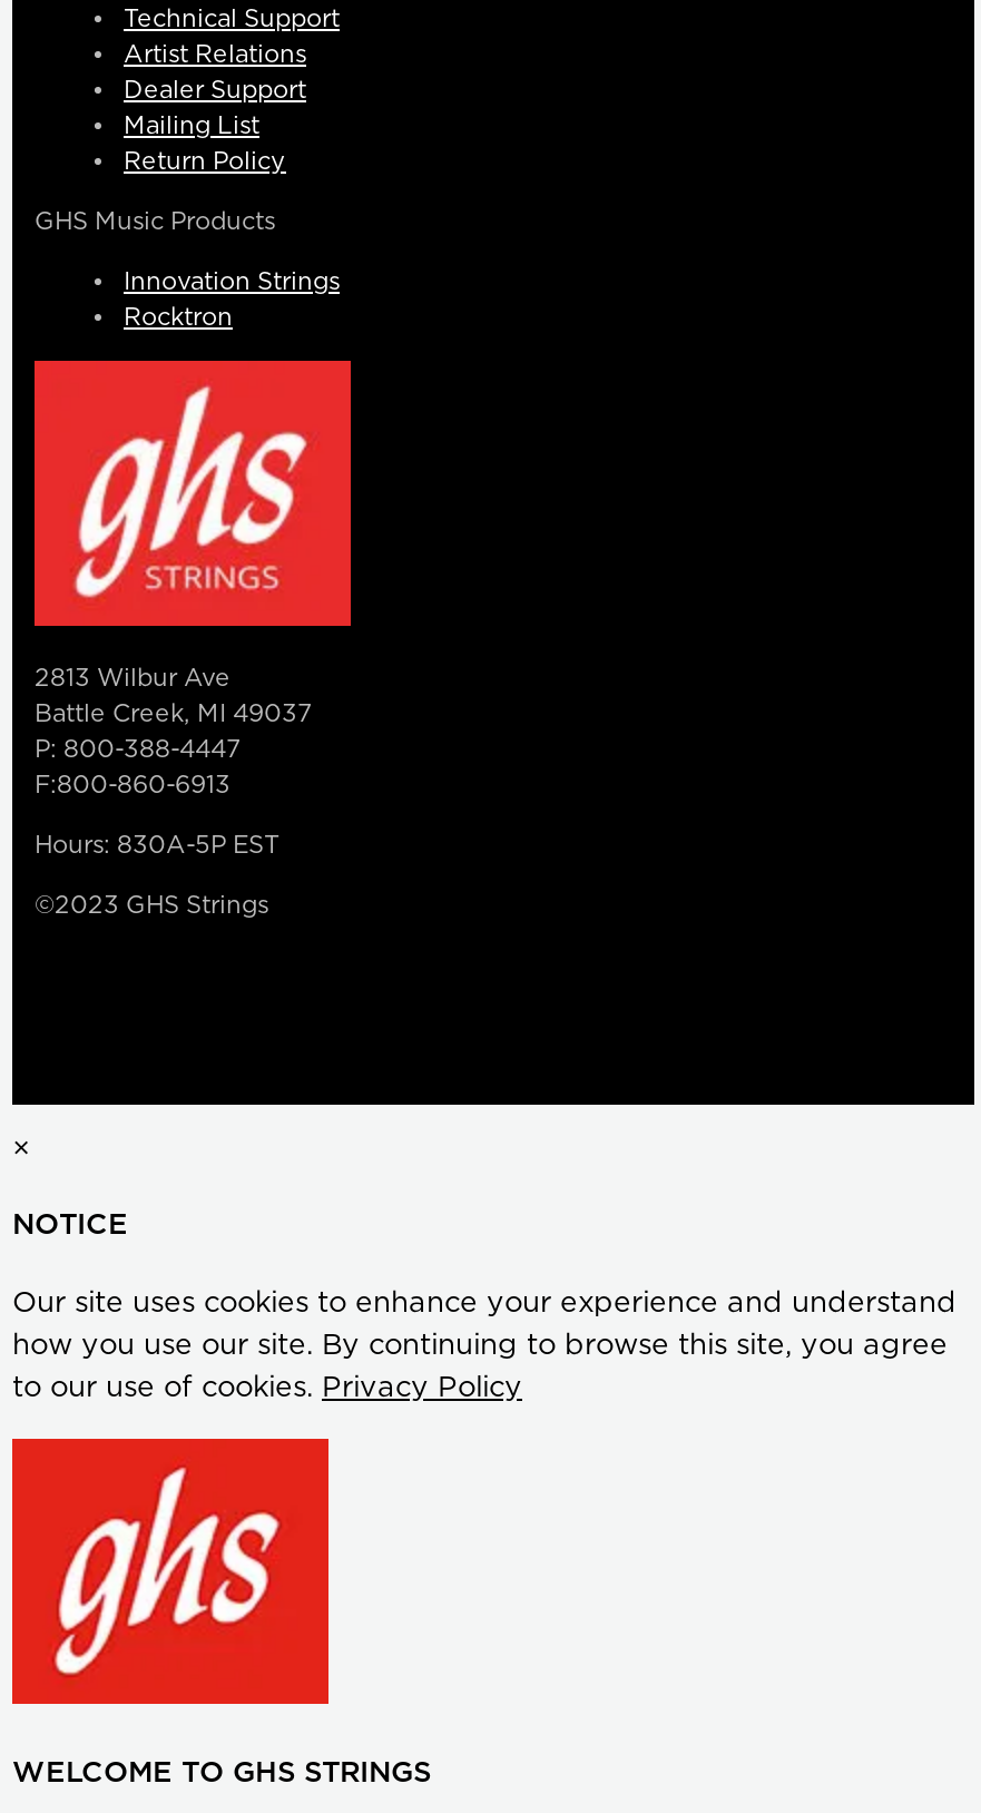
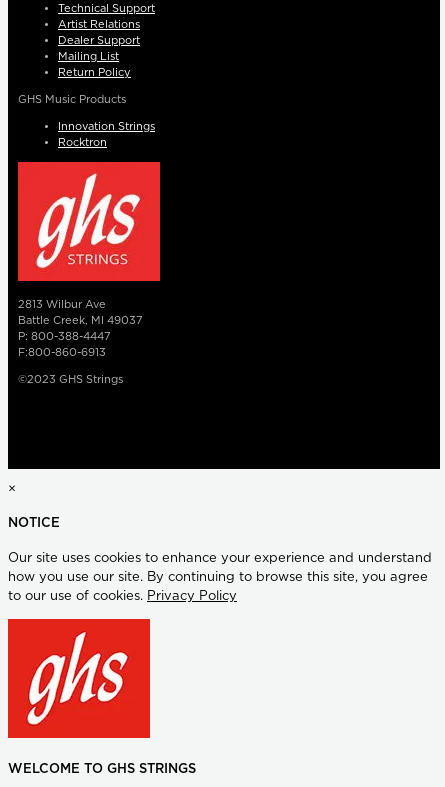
- Hours: 830A-5P EST
